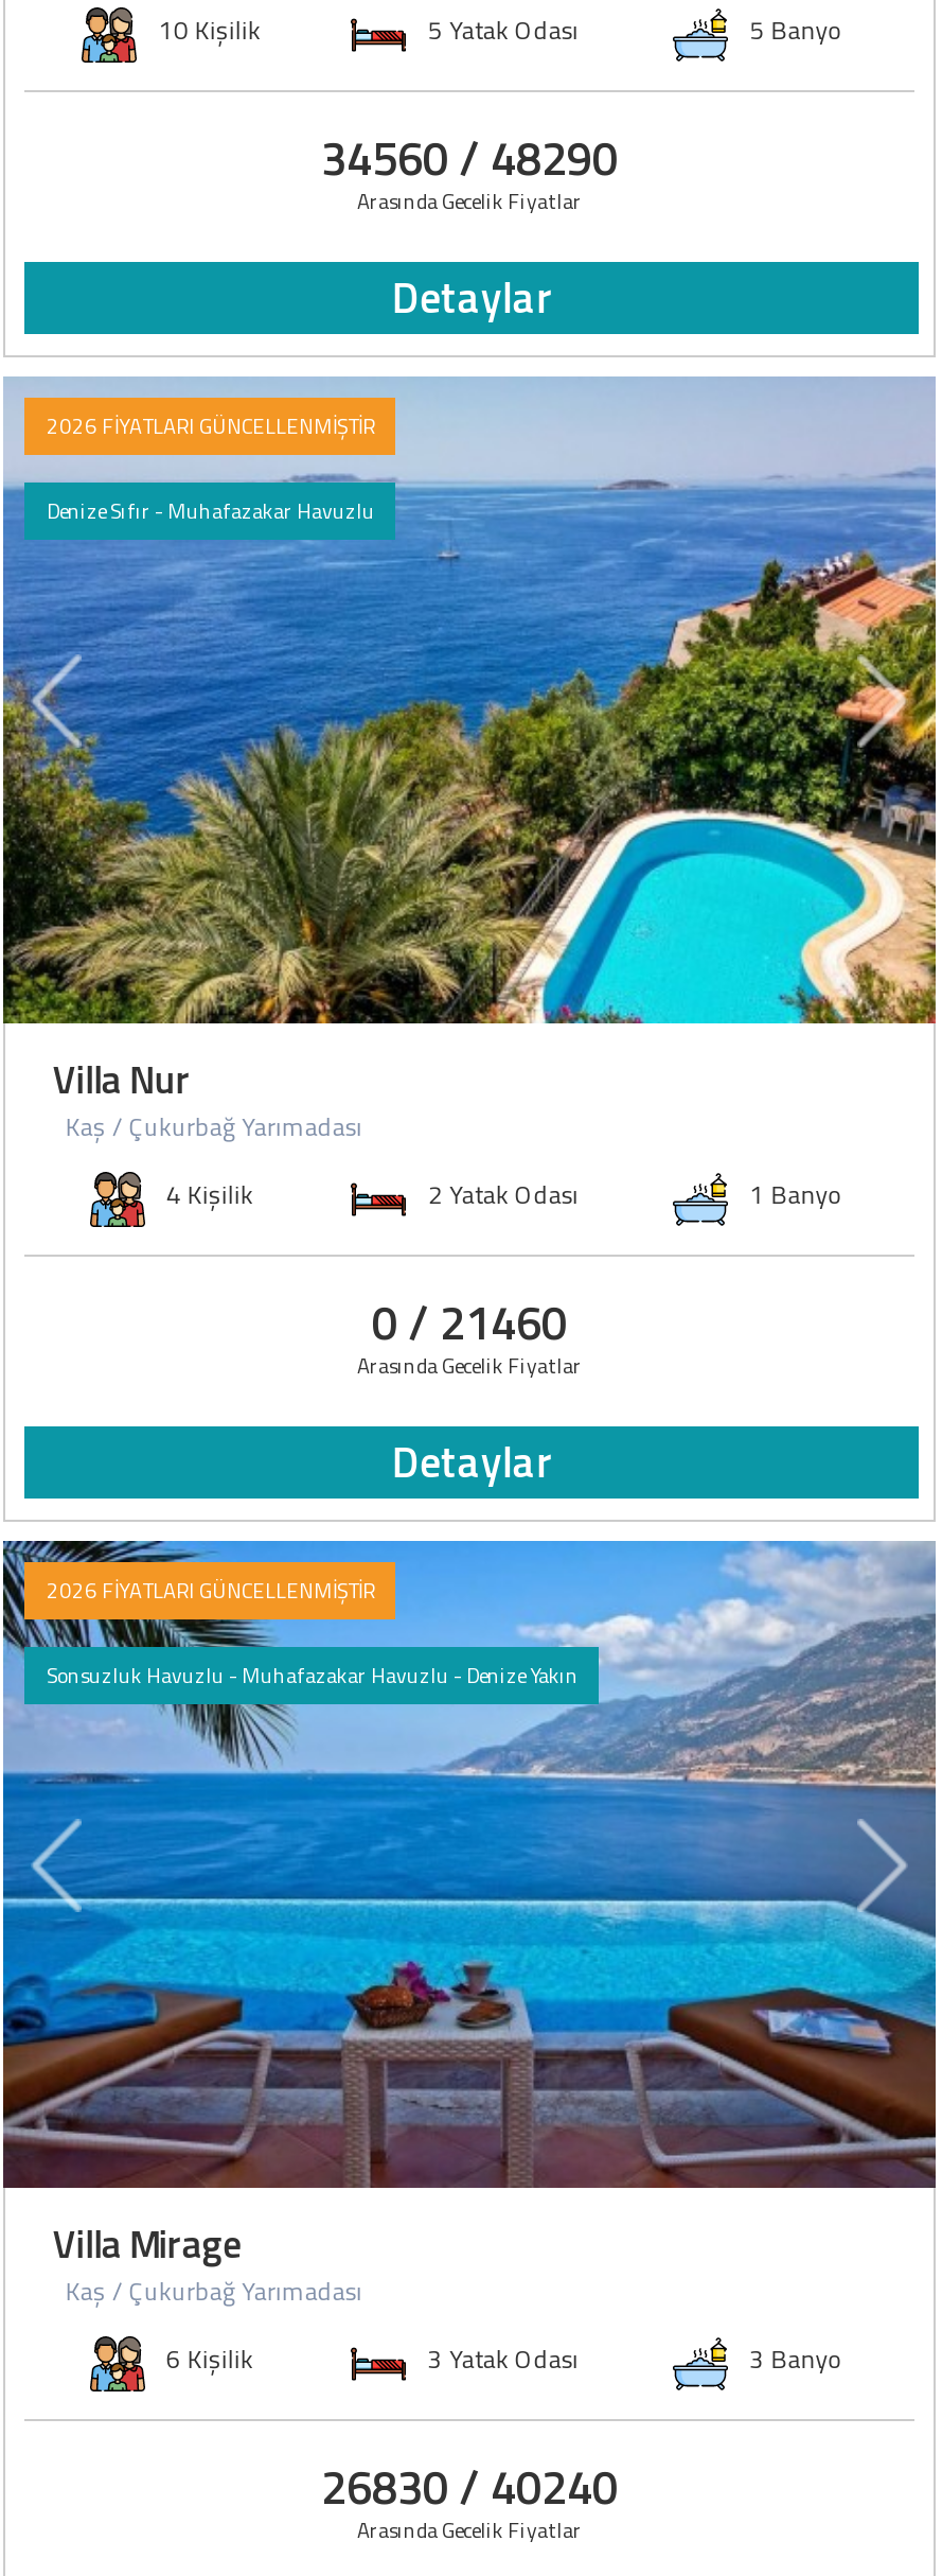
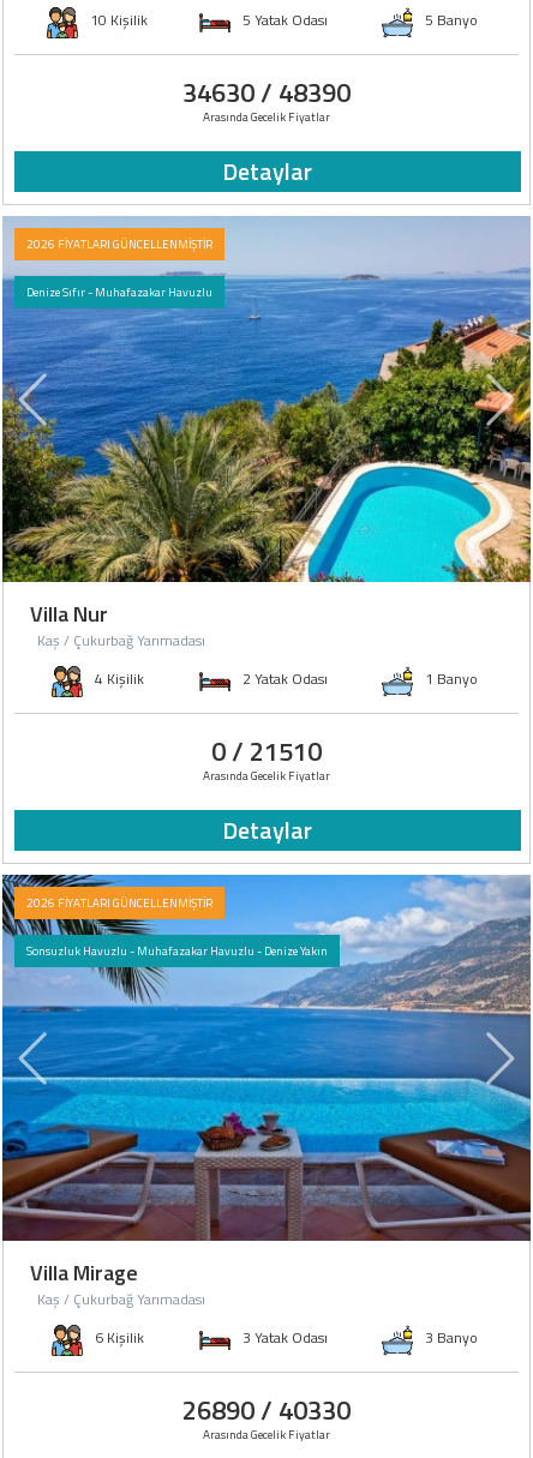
- 34560 / 48290
+ 34630 / 48390

- 0 / 21460
+ 0 / 21510

- 26830 / 40240
+ 26890 / 40330
